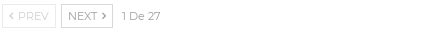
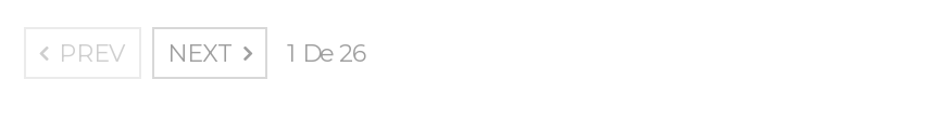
- PREV NEXT 1 De 27
+ PREV NEXT 1 De 26
